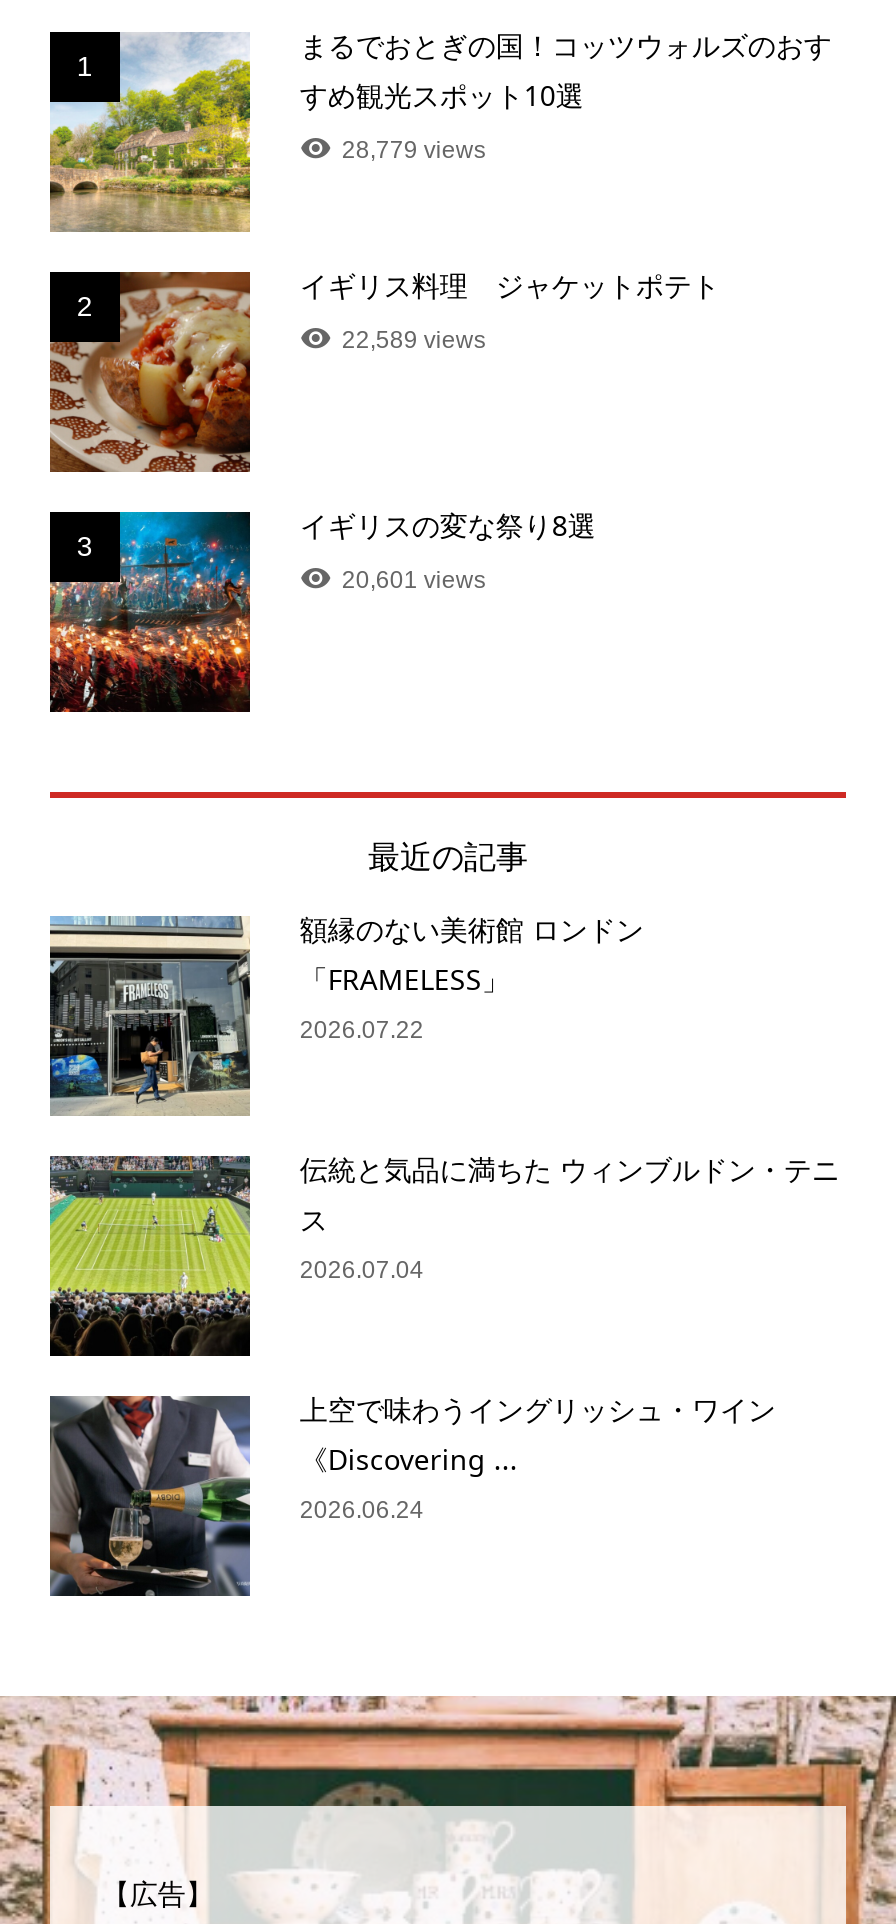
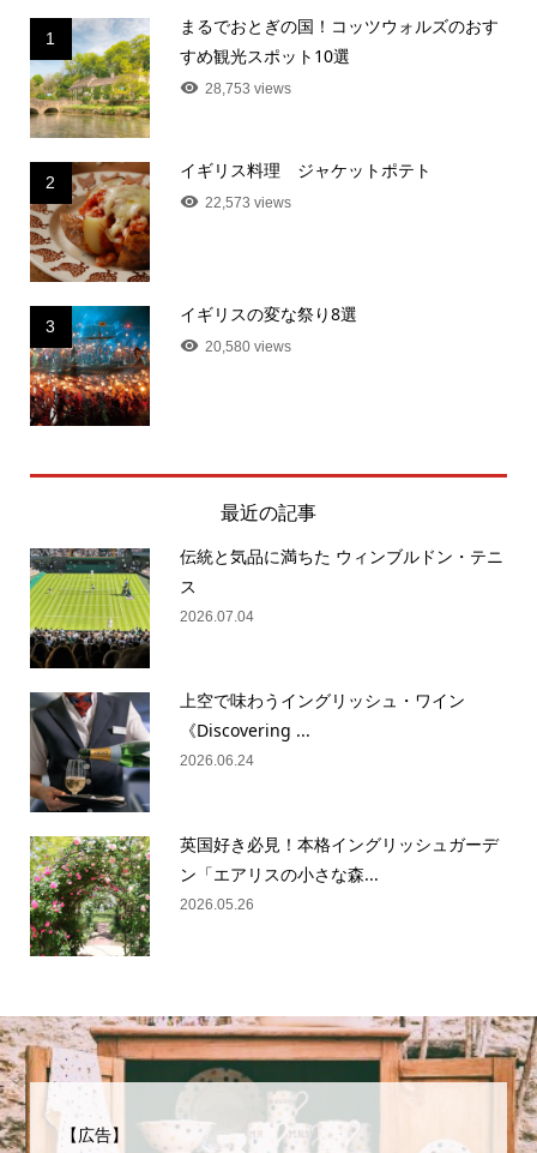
- 28,779 views
+ 28,753 views

- 22,589 views
+ 22,573 views

- 20,601 views
+ 20,580 views

- [image]
- 額縁のない美術館 ロンドン
- 「FRAMELESS」
- 2026.07.22

moved up: [image] | 伝統と気品に満ちた ウィンブルドン・テニ | ス | 2026.07.04 | 上空で味わうイングリッシュ・ワイン | 《Discovering ... | 2026.06.24

+ [image]
+ 英国好き必見！本格イングリッシュガーデ
+ ン「エアリスの小さな森...
+ 2026.05.26
